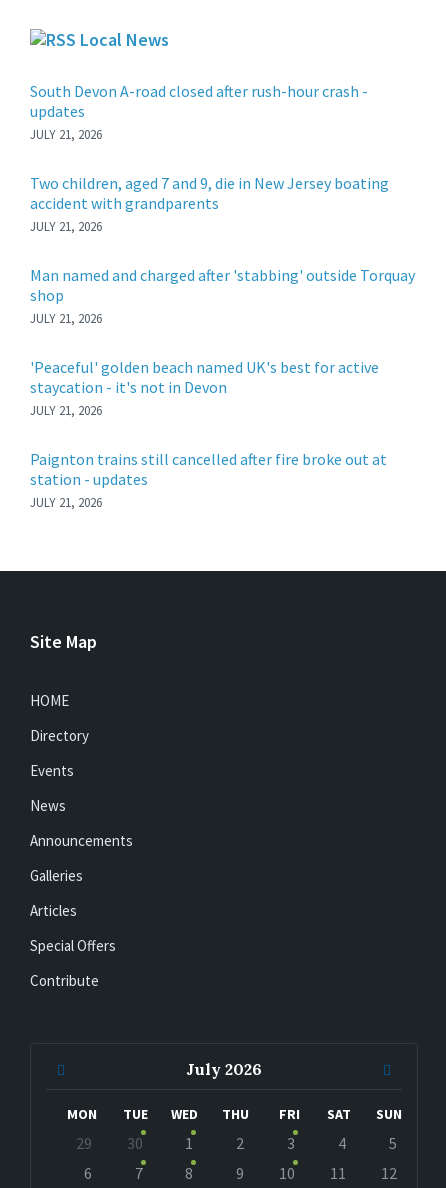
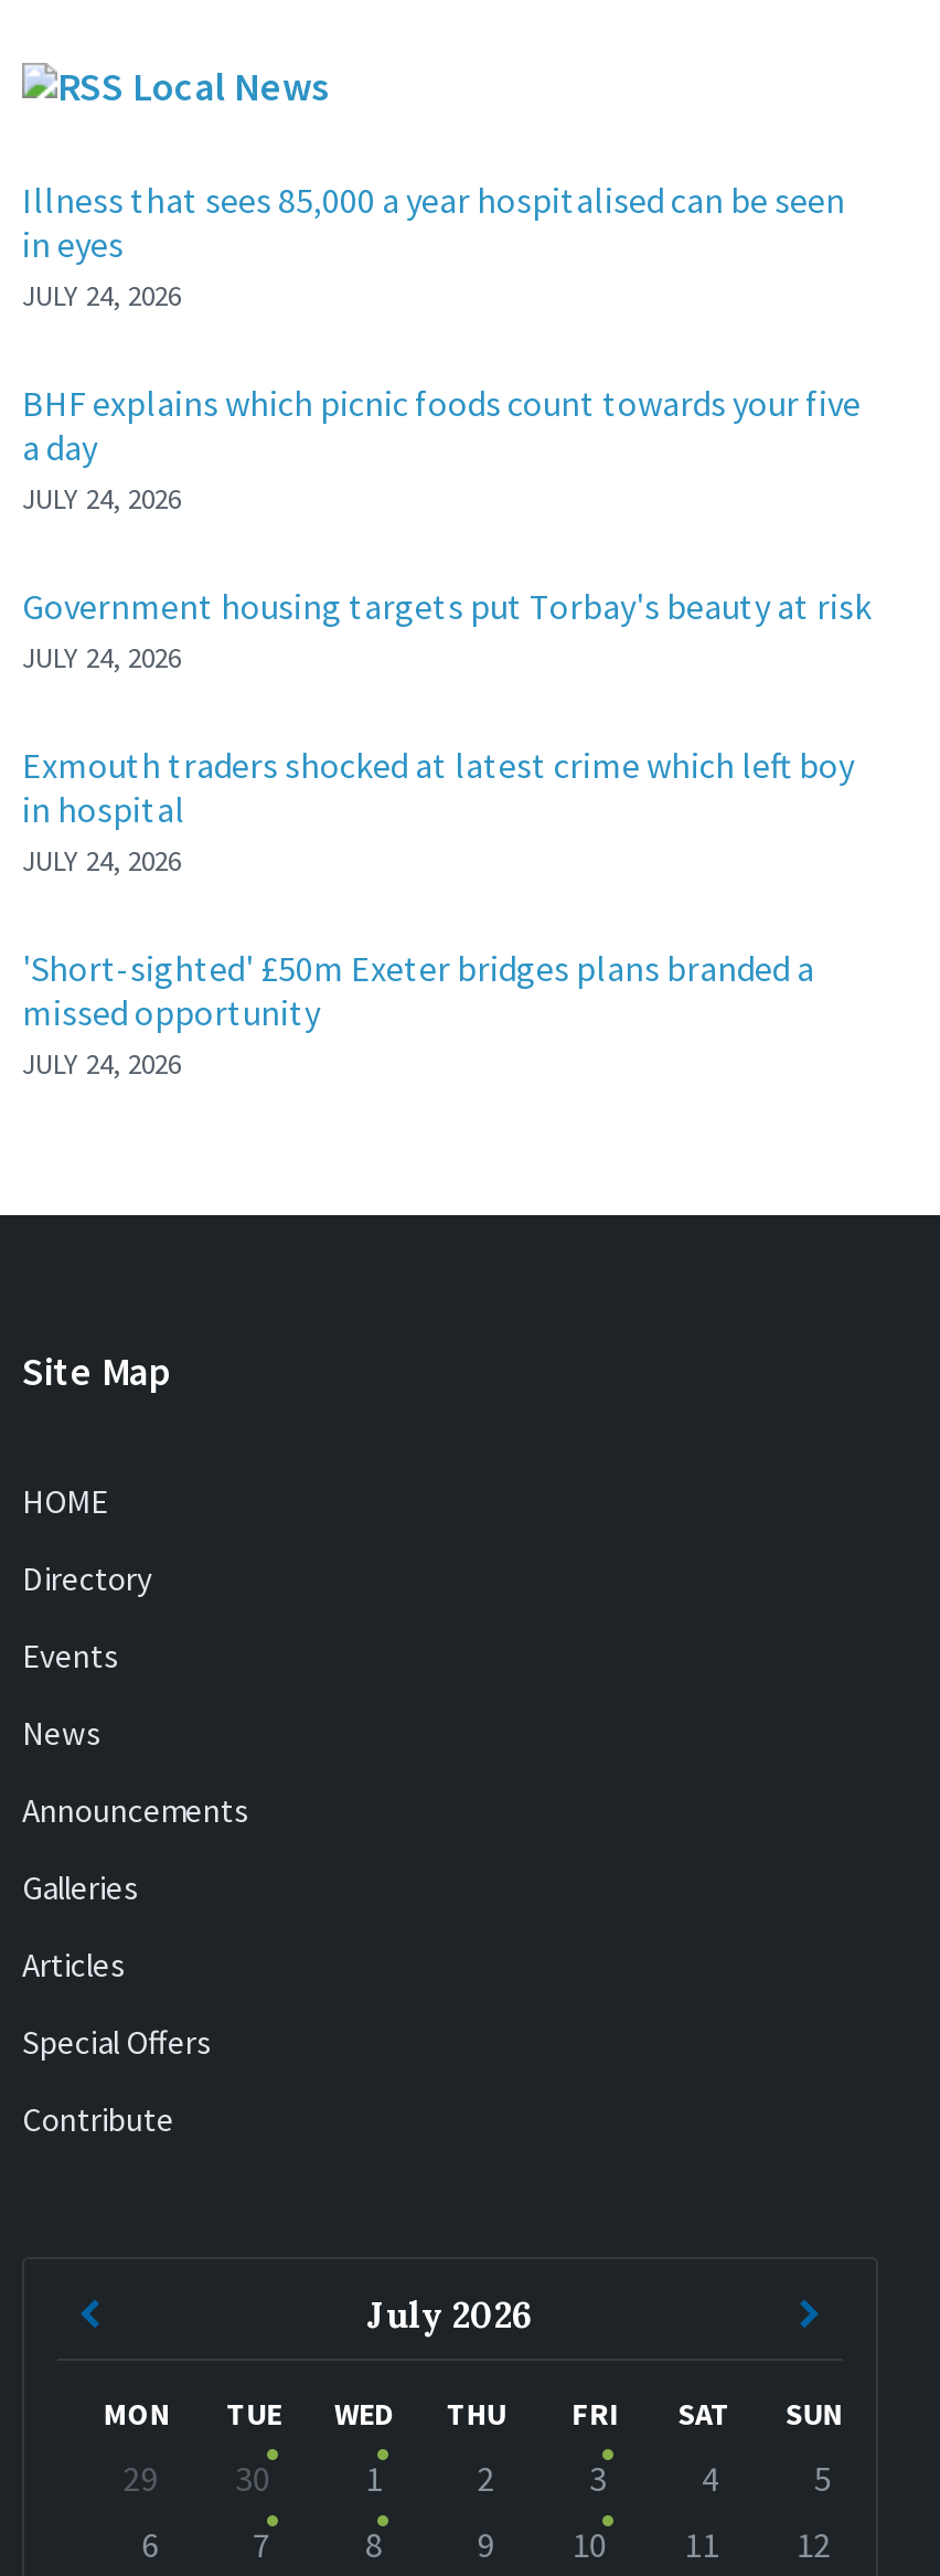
- South Devon A-road closed after rush-hour crash -
- updates
- JULY 21, 2026
+ Illness that sees 85,000 a year hospitalised can be seen
+ in eyes
+ JULY 24, 2026

- Two children, aged 7 and 9, die in New Jersey boating
- accident with grandparents
- JULY 21, 2026
+ BHF explains which picnic foods count towards your five
+ a day
+ JULY 24, 2026

- Man named and charged after 'stabbing' outside Torquay
- shop
- JULY 21, 2026
+ Government housing targets put Torbay's beauty at risk
+ JULY 24, 2026

- 'Peaceful' golden beach named UK's best for active
- staycation - it's not in Devon
- JULY 21, 2026
+ Exmouth traders shocked at latest crime which left boy
+ in hospital
+ JULY 24, 2026

- Paignton trains still cancelled after fire broke out at
- station - updates
- JULY 21, 2026
+ 'Short-sighted' £50m Exeter bridges plans branded a
+ missed opportunity
+ JULY 24, 2026
